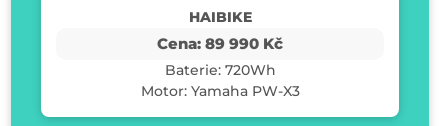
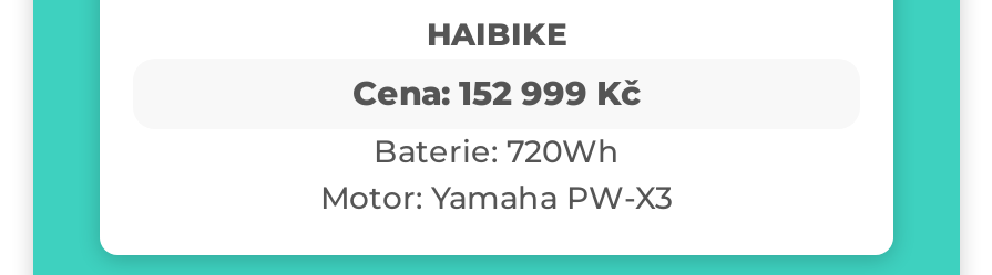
- Cena: 89 990 Kč
+ Cena: 152 999 Kč
